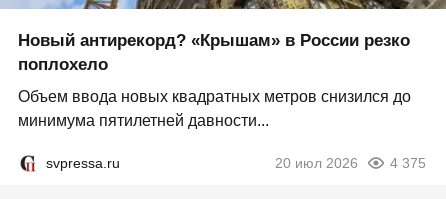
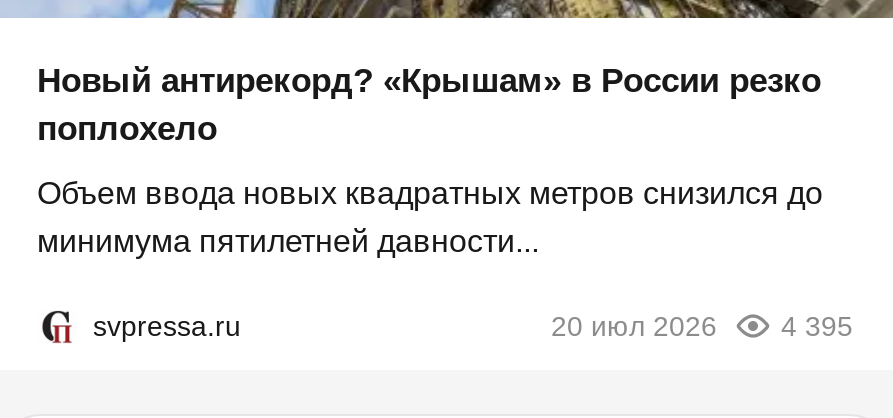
- 20 июл 2026 4 375
+ 20 июл 2026 4 395
